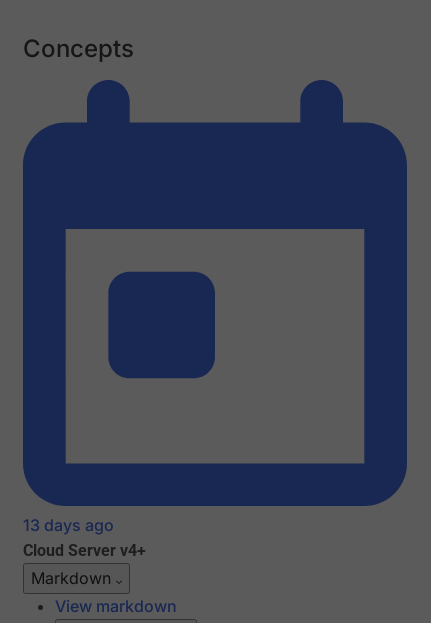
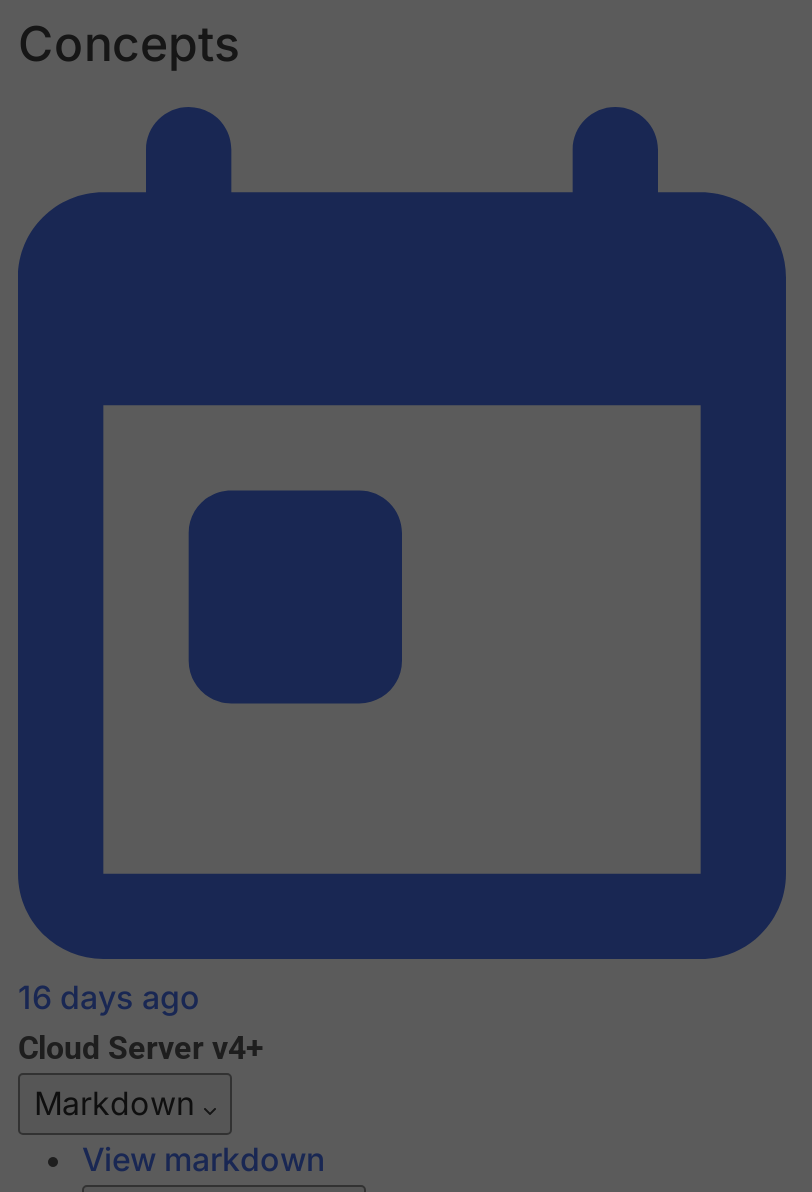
- 13 days ago
+ 16 days ago
